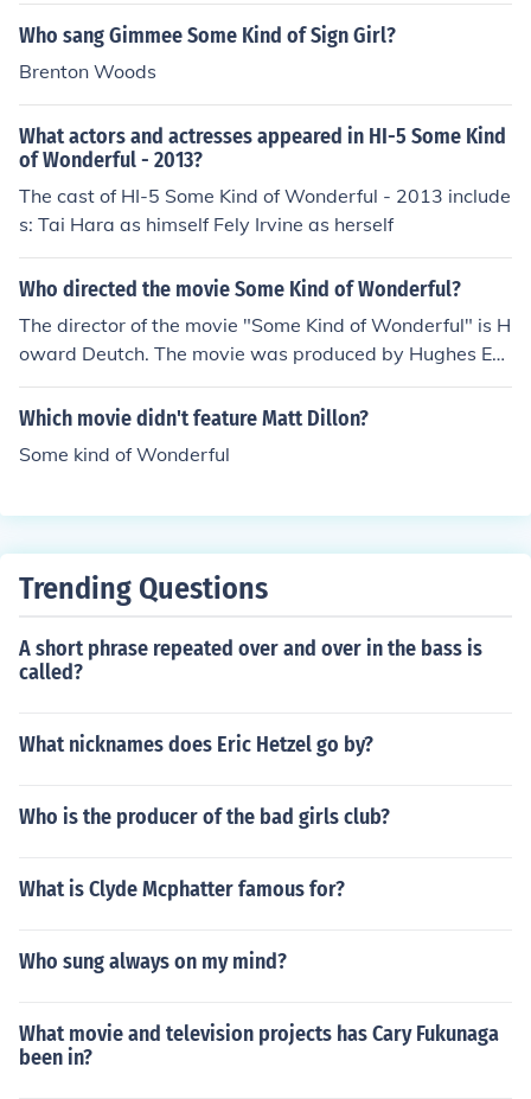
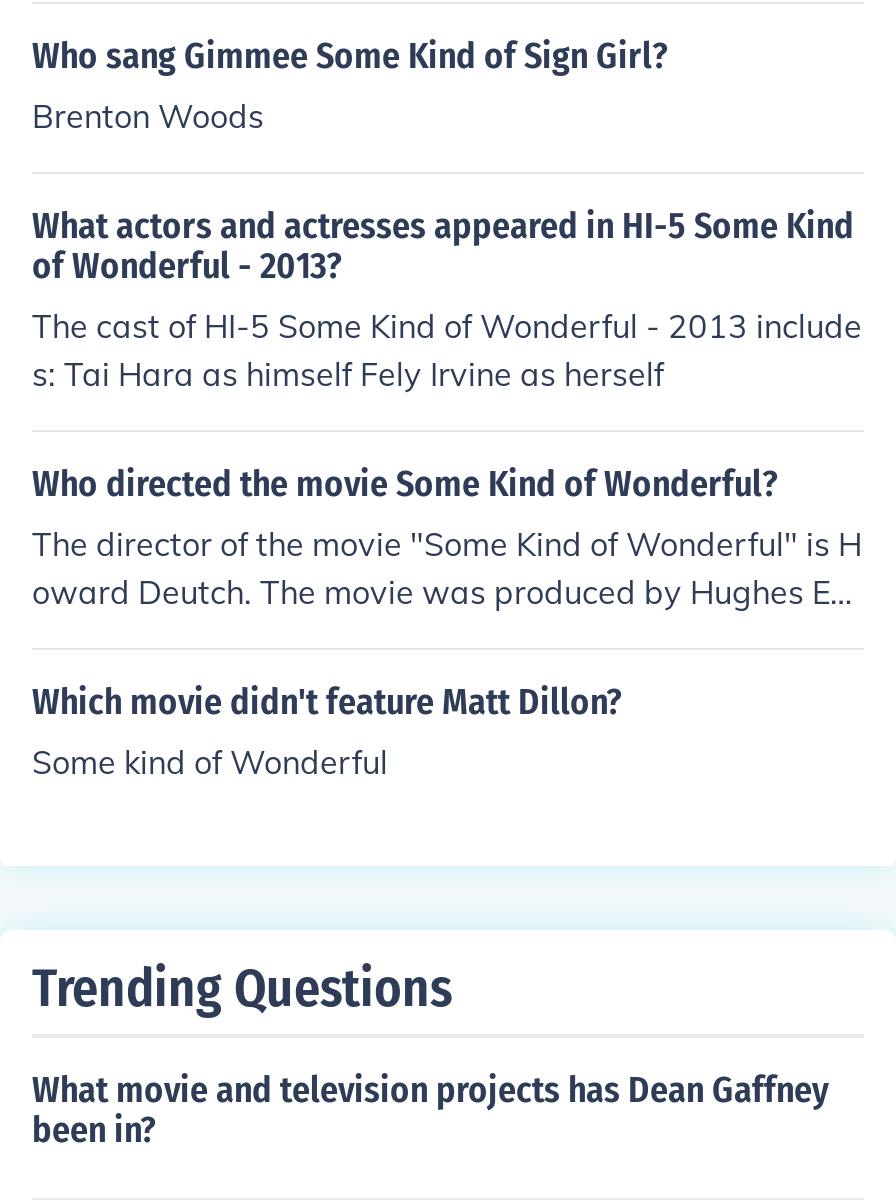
- A short phrase repeated over and over in the bass is
- called?
- What nicknames does Eric Hetzel go by?
- Who is the producer of the bad girls club?
- What is Clyde Mcphatter famous for?
- Who sung always on my mind?
- What movie and television projects has Cary Fukunaga
+ What movie and television projects has Dean Gaffney
